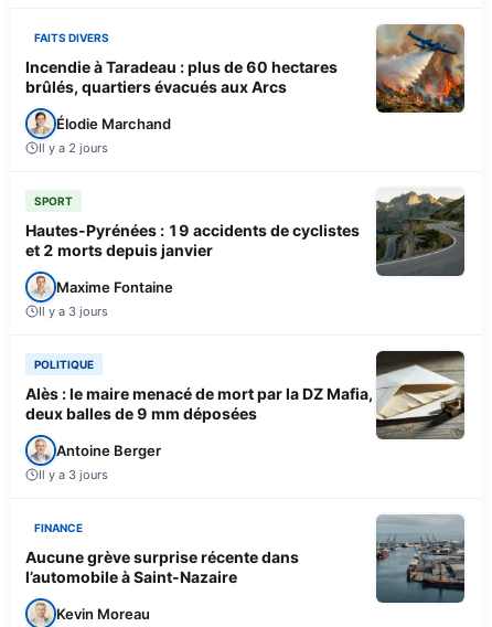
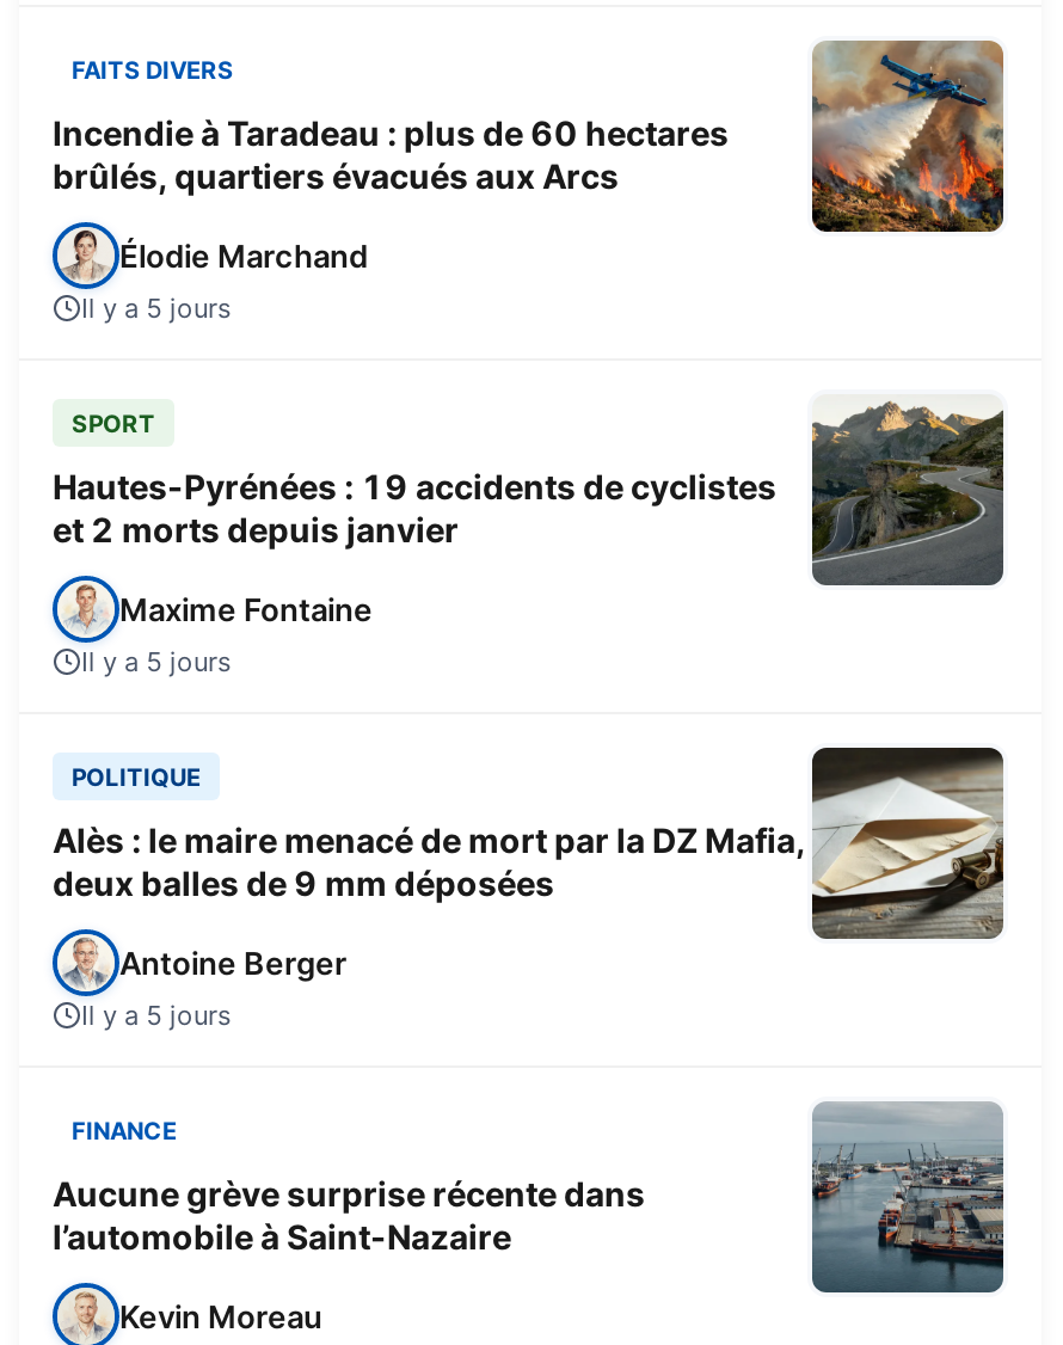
- Il y a 2 jours
+ Il y a 5 jours

- Il y a 3 jours
+ Il y a 5 jours

- Il y a 3 jours
+ Il y a 5 jours
